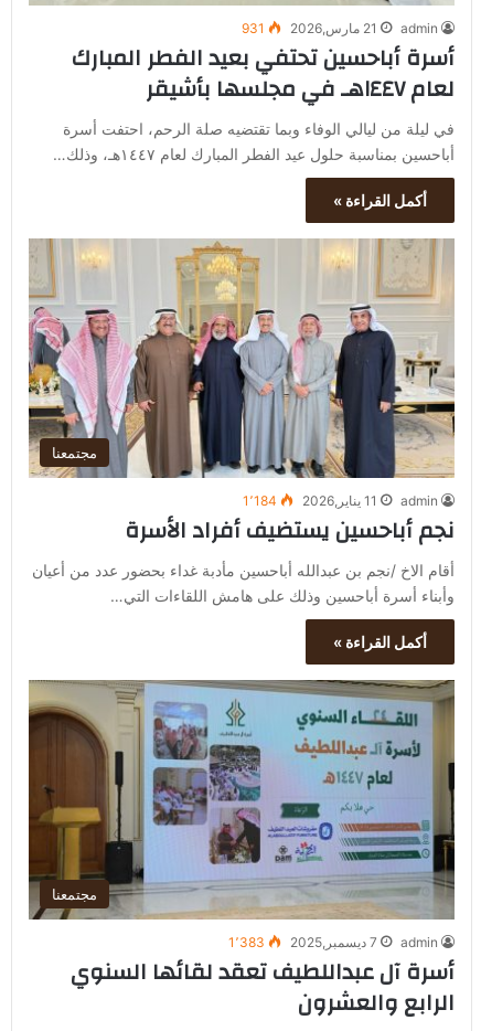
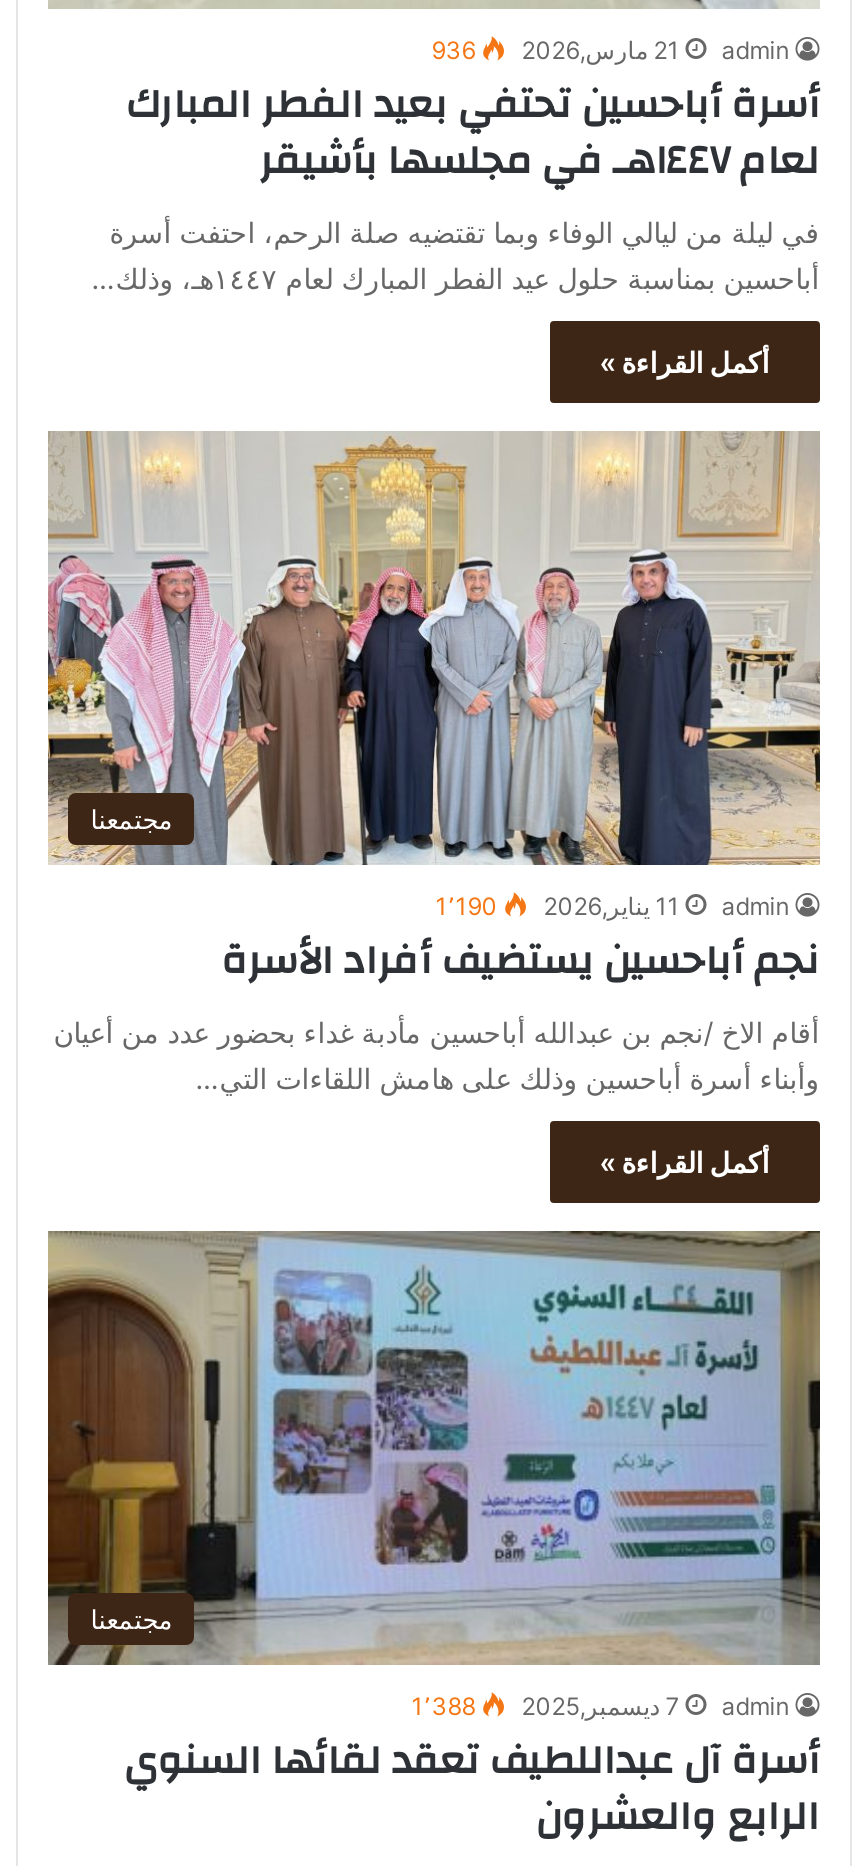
- 931
+ 936

- 1٬184
+ 1٬190

- 1٬383
+ 1٬388
